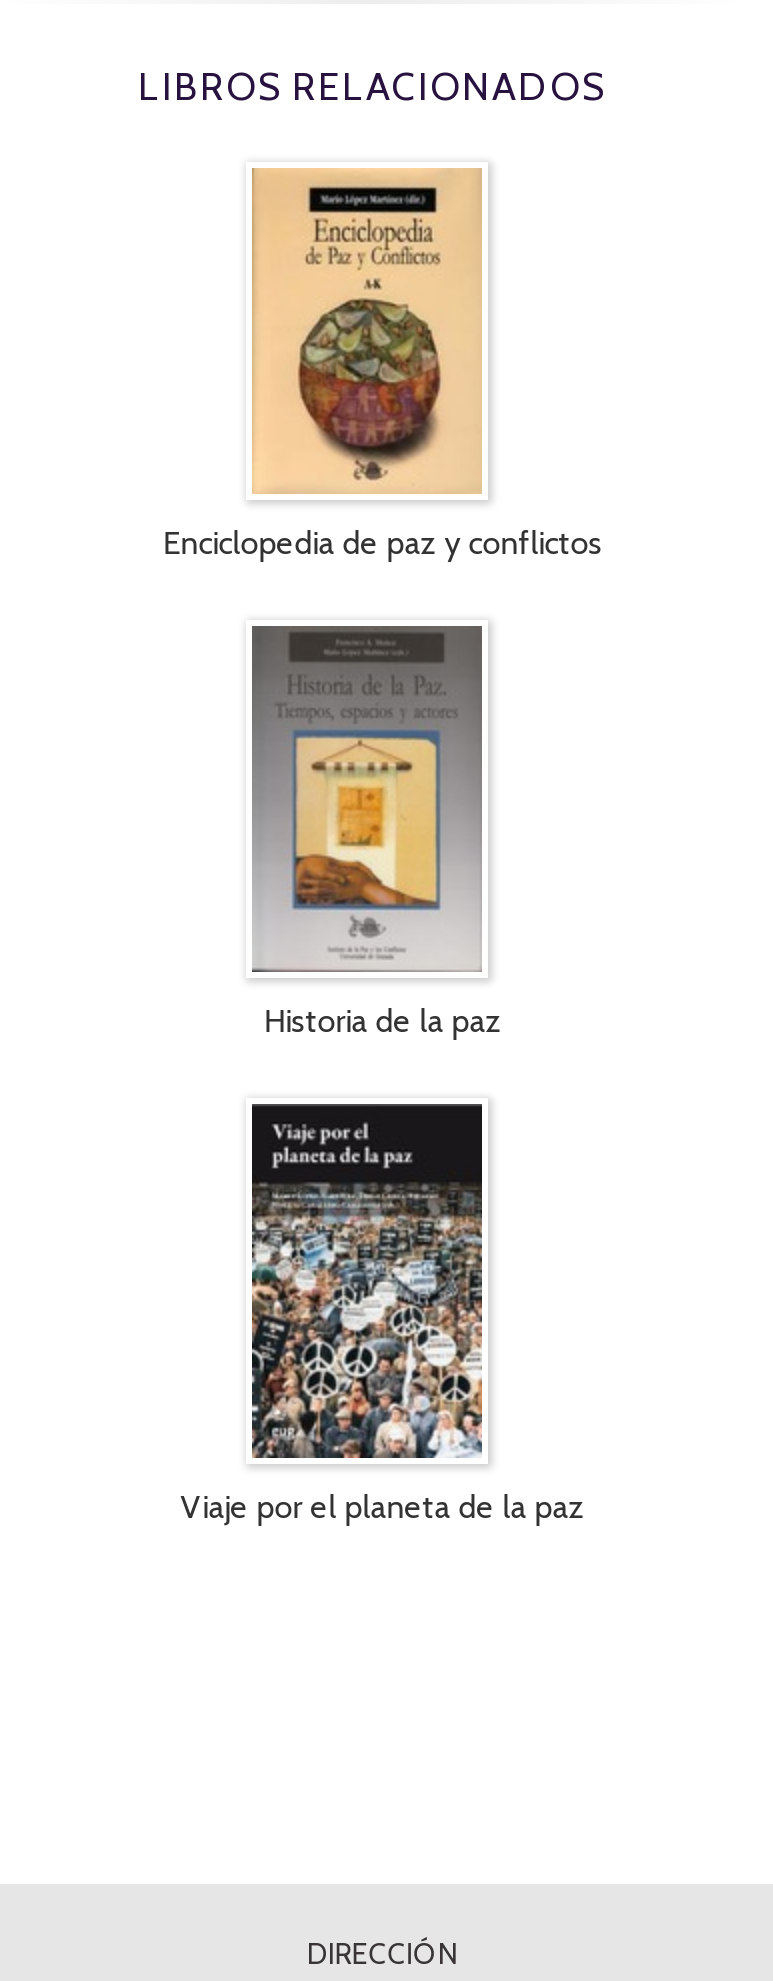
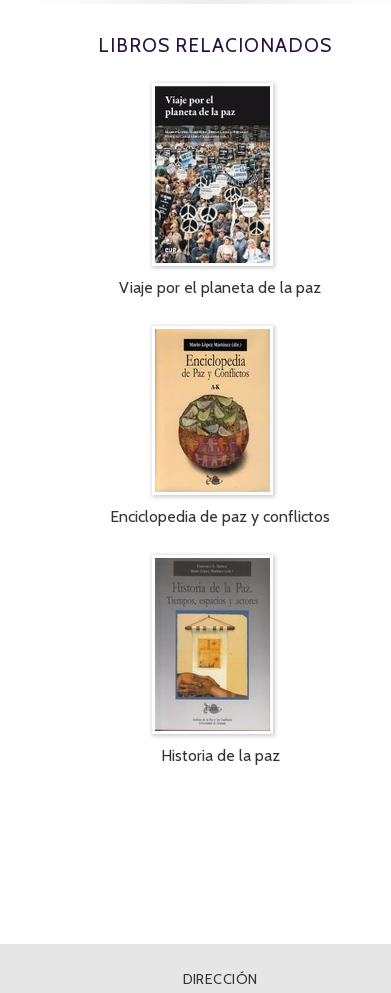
moved down: [image] | Enciclopedia de paz y conflictos | Historia de la paz

moved up: [image] | Viaje por el planeta de la paz
